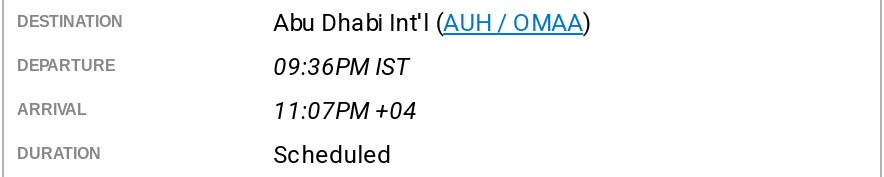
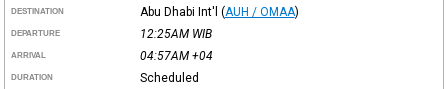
- 09:36PM IST
+ 12:25AM WIB

- 11:07PM +04
+ 04:57AM +04
